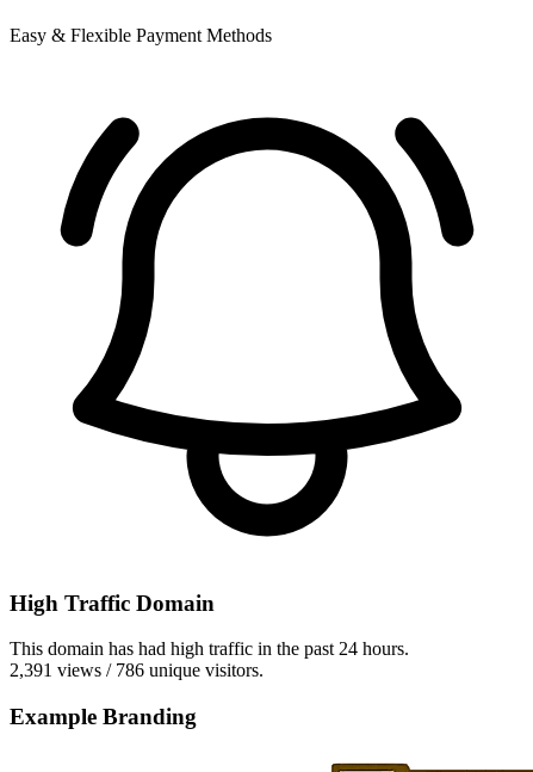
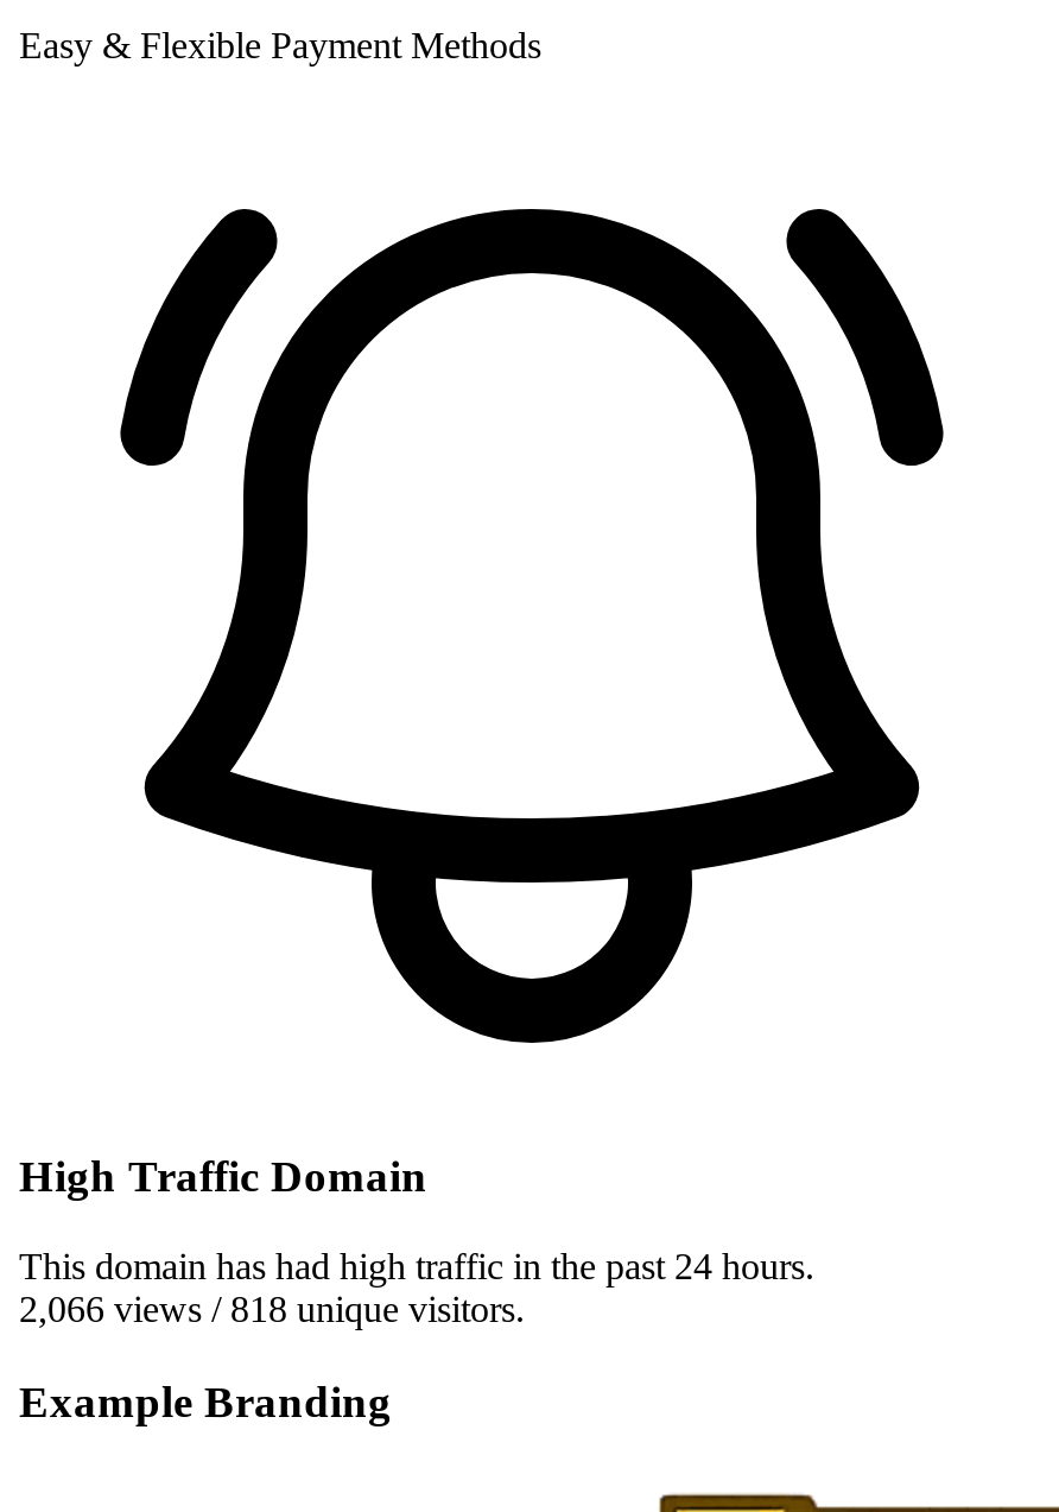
- 2,391 views / 786 unique visitors.
+ 2,066 views / 818 unique visitors.
